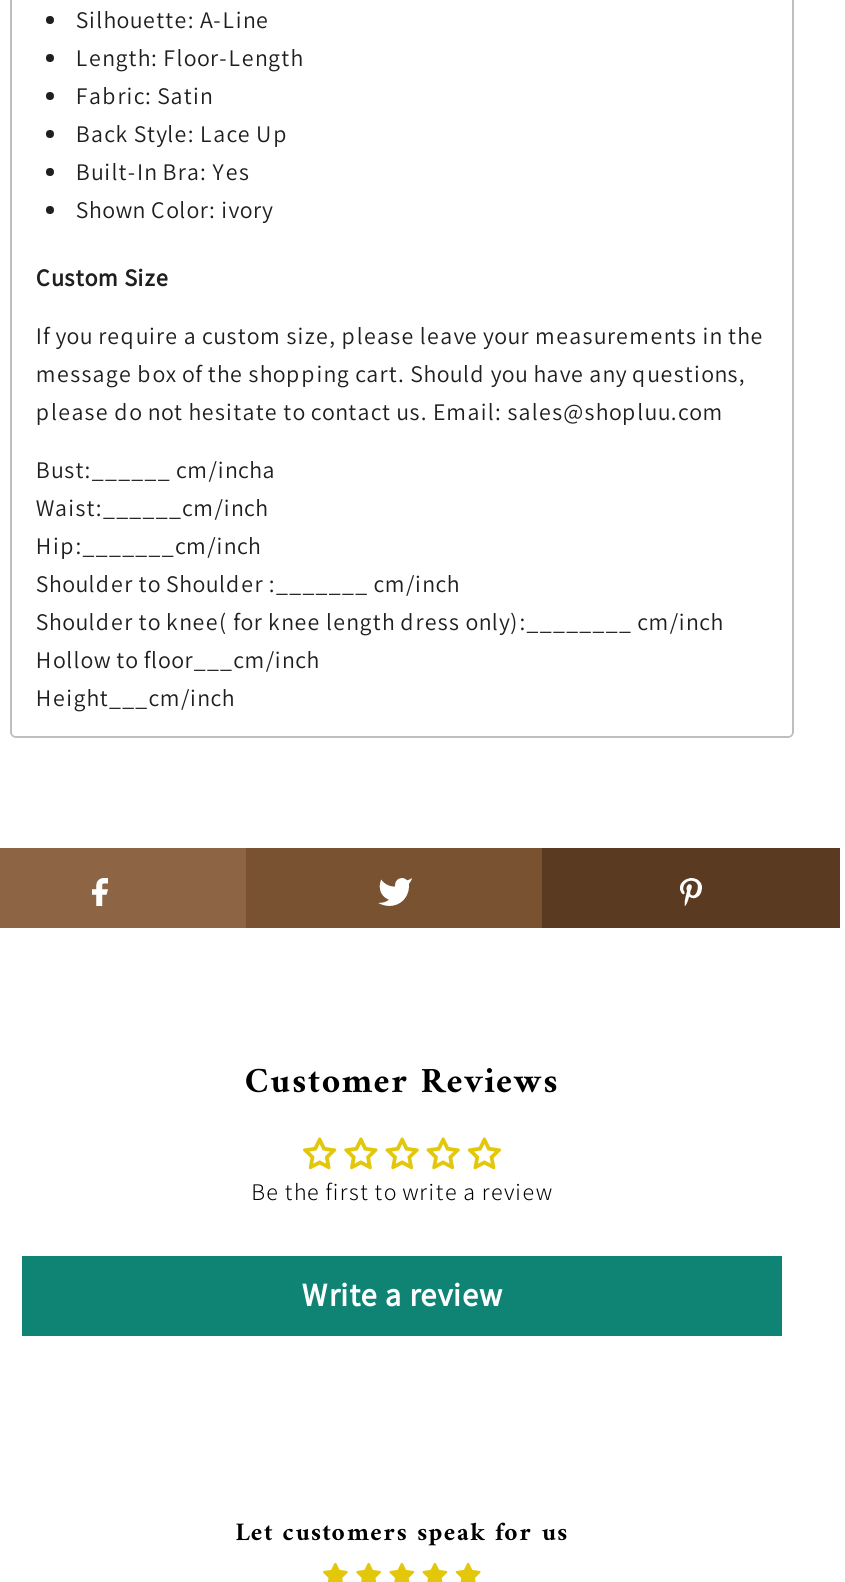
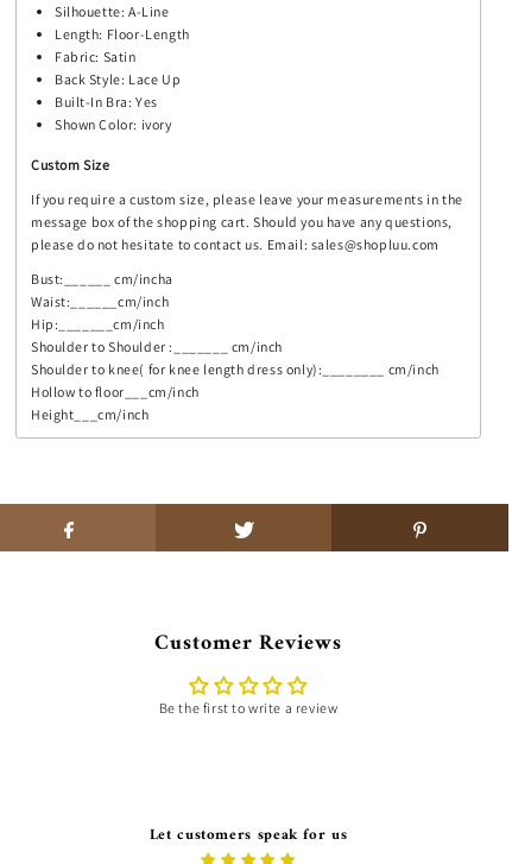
- Write a review
